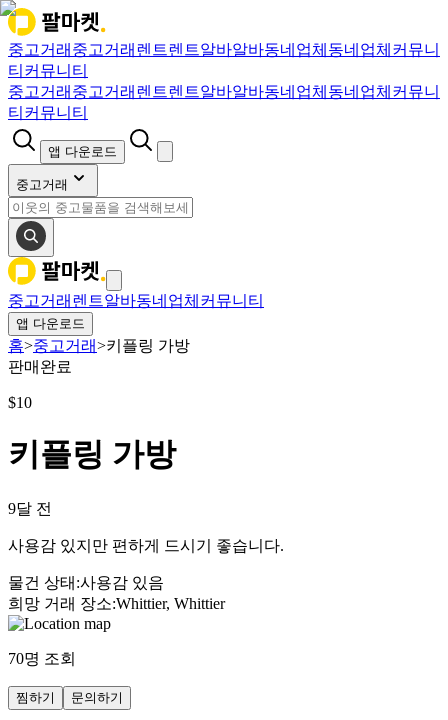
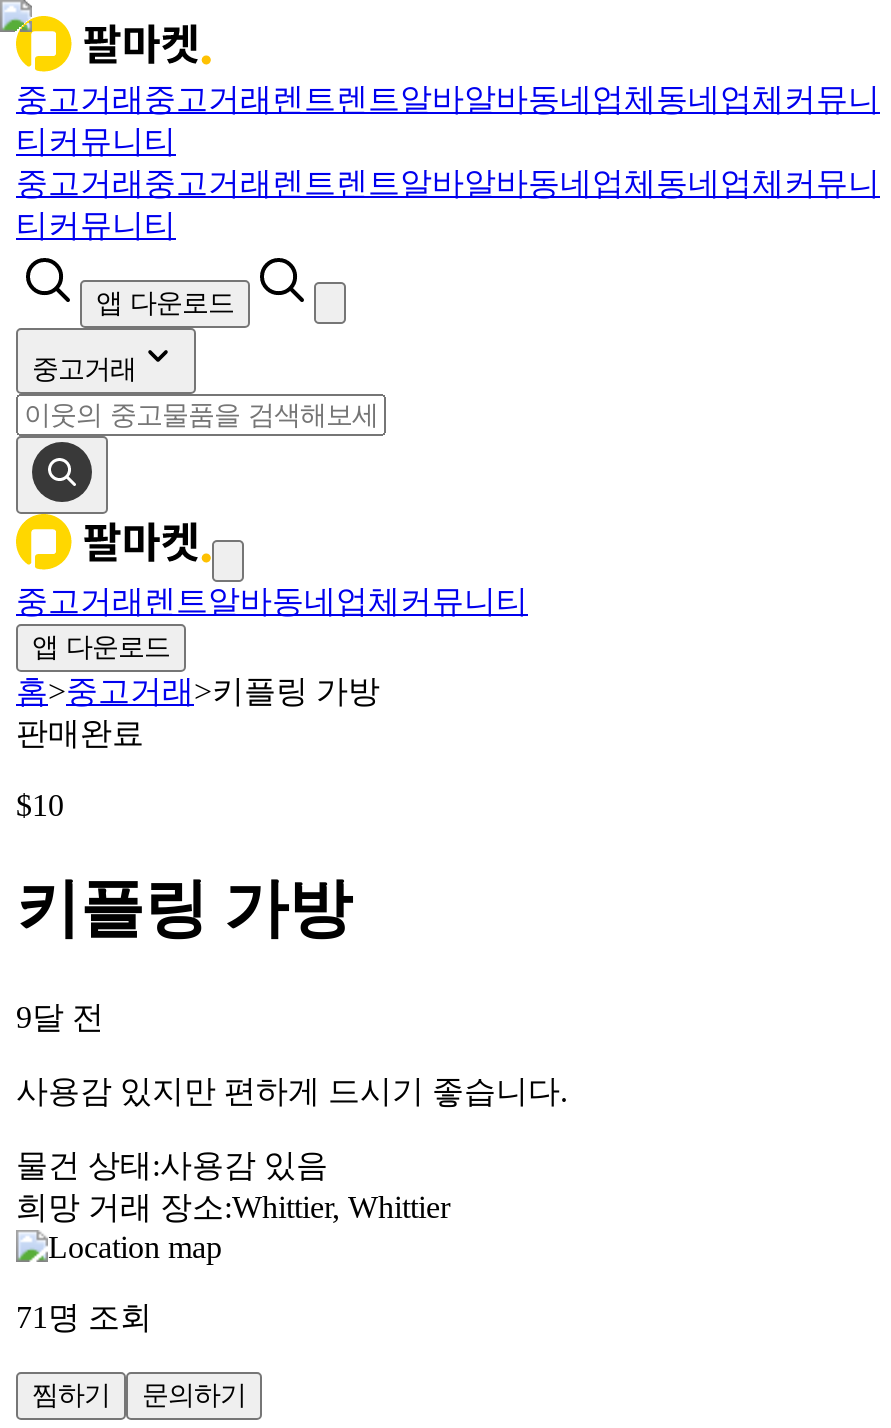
- 70 명 조회
+ 71 명 조회
